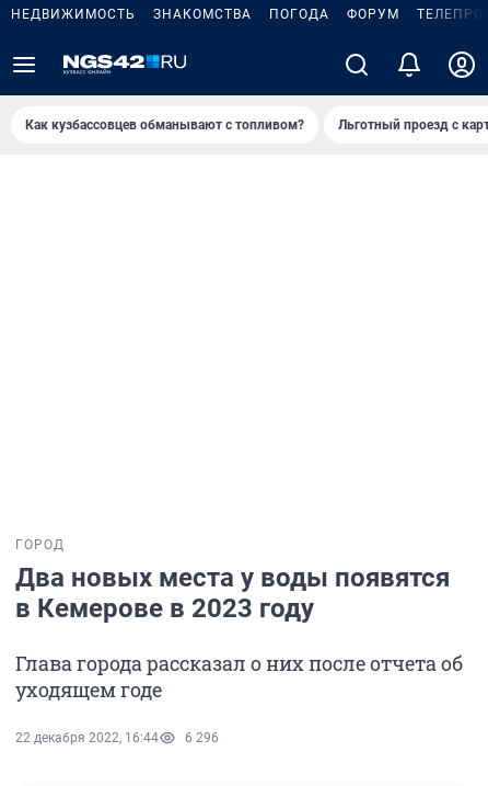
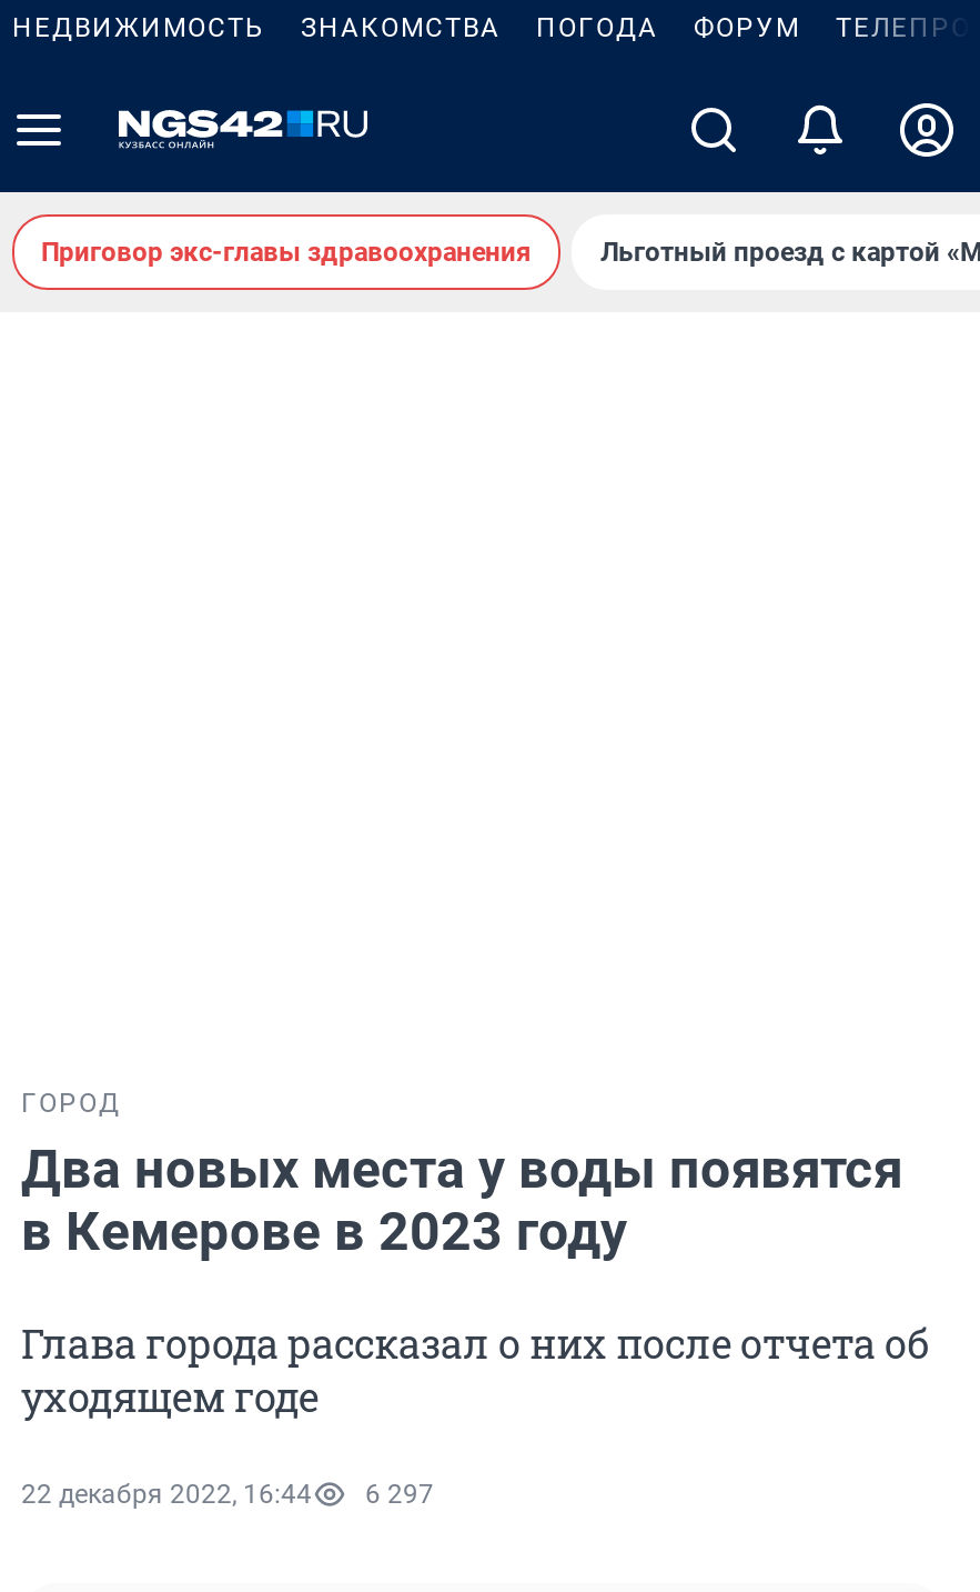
- Как кузбассовцев обманывают с топливом?
+ Приговор экс-главы здравоохранения

- 22 декабря 2022, 16:44 6 296
+ 22 декабря 2022, 16:44 6 297
